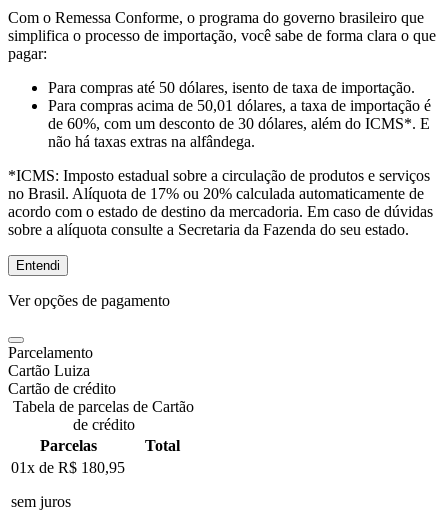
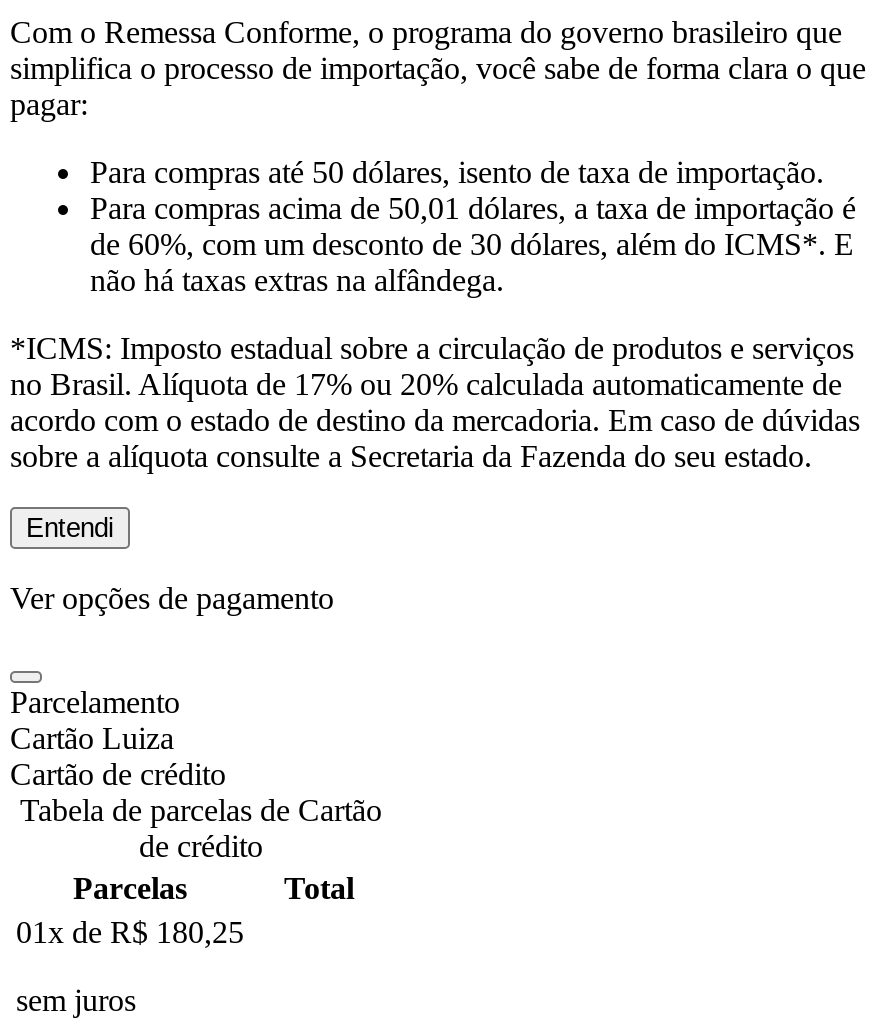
- 01x de R$ 180,95
+ 01x de R$ 180,25
